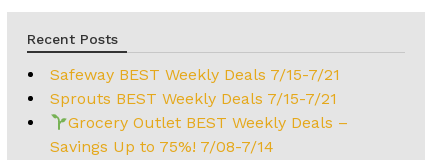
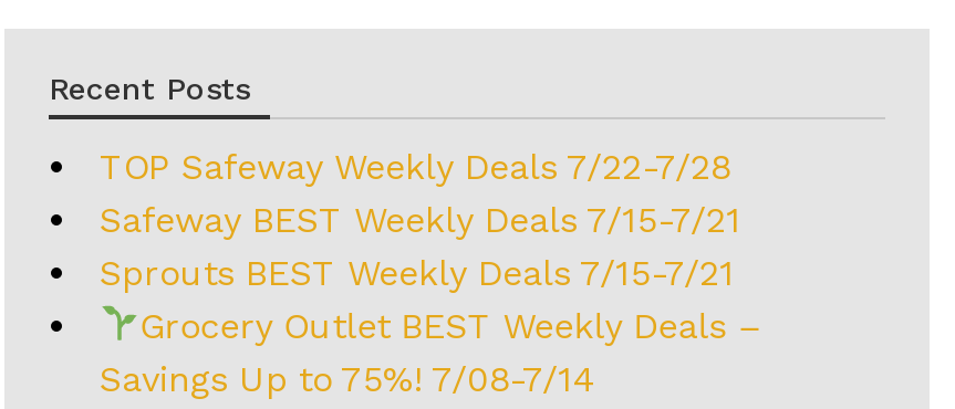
+ TOP Safeway Weekly Deals 7/22-7/28
